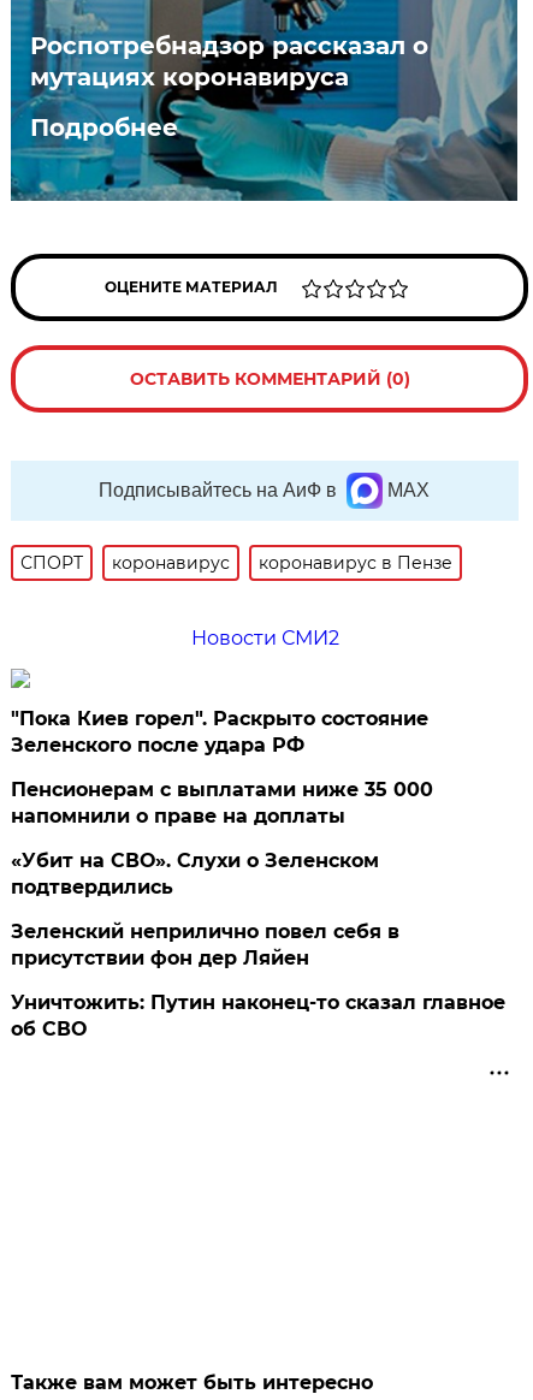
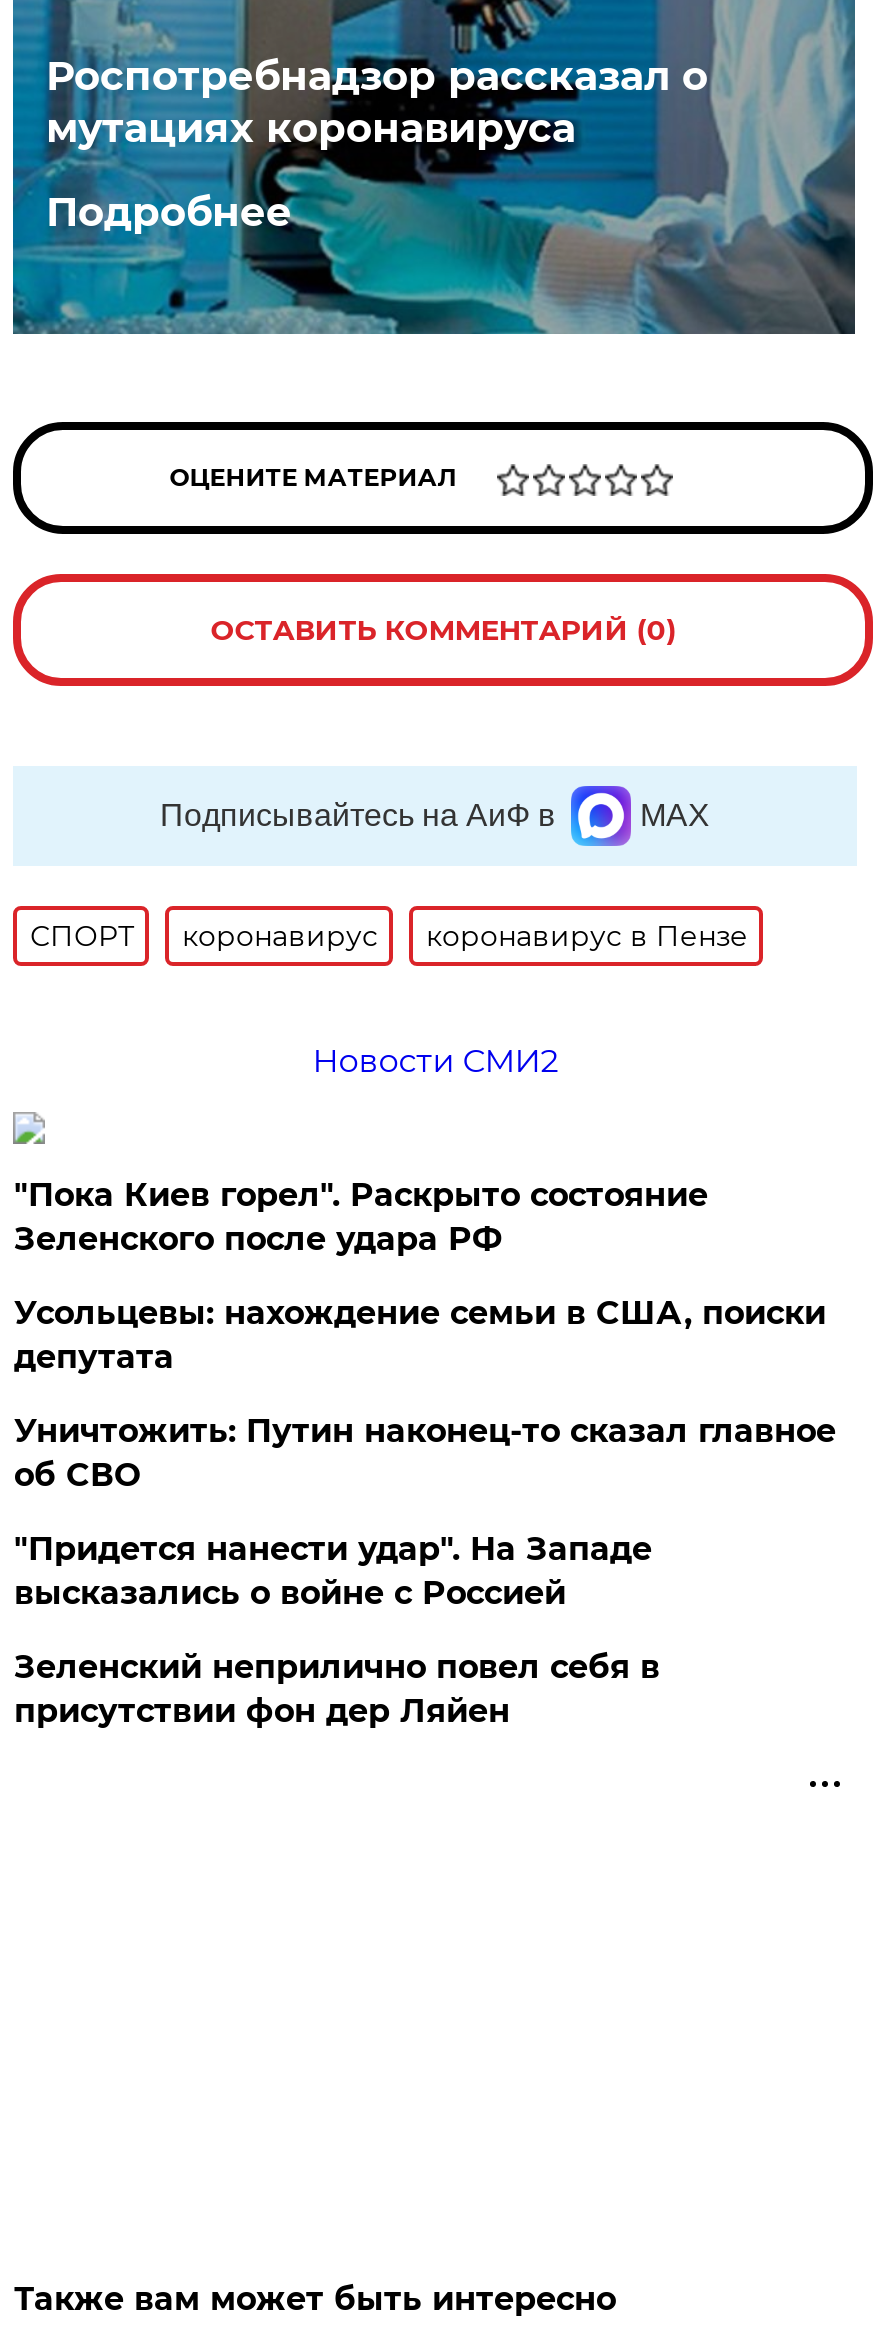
- Пенсионерам с выплатами ниже 35 000
- напомнили о праве на доплаты
- «Убит на СВО». Слухи о Зеленском
- подтвердились
+ Усольцевы: нахождение семьи в США, поиски
+ депутата
+ "Придется нанести удар". На Западе
+ высказались о войне с Россией

moved down: Зеленский неприлично повел cебя в | присутствии фон дер Ляйен

moved up: Уничтожить: Путин наконец-то сказал главное | об СВО
